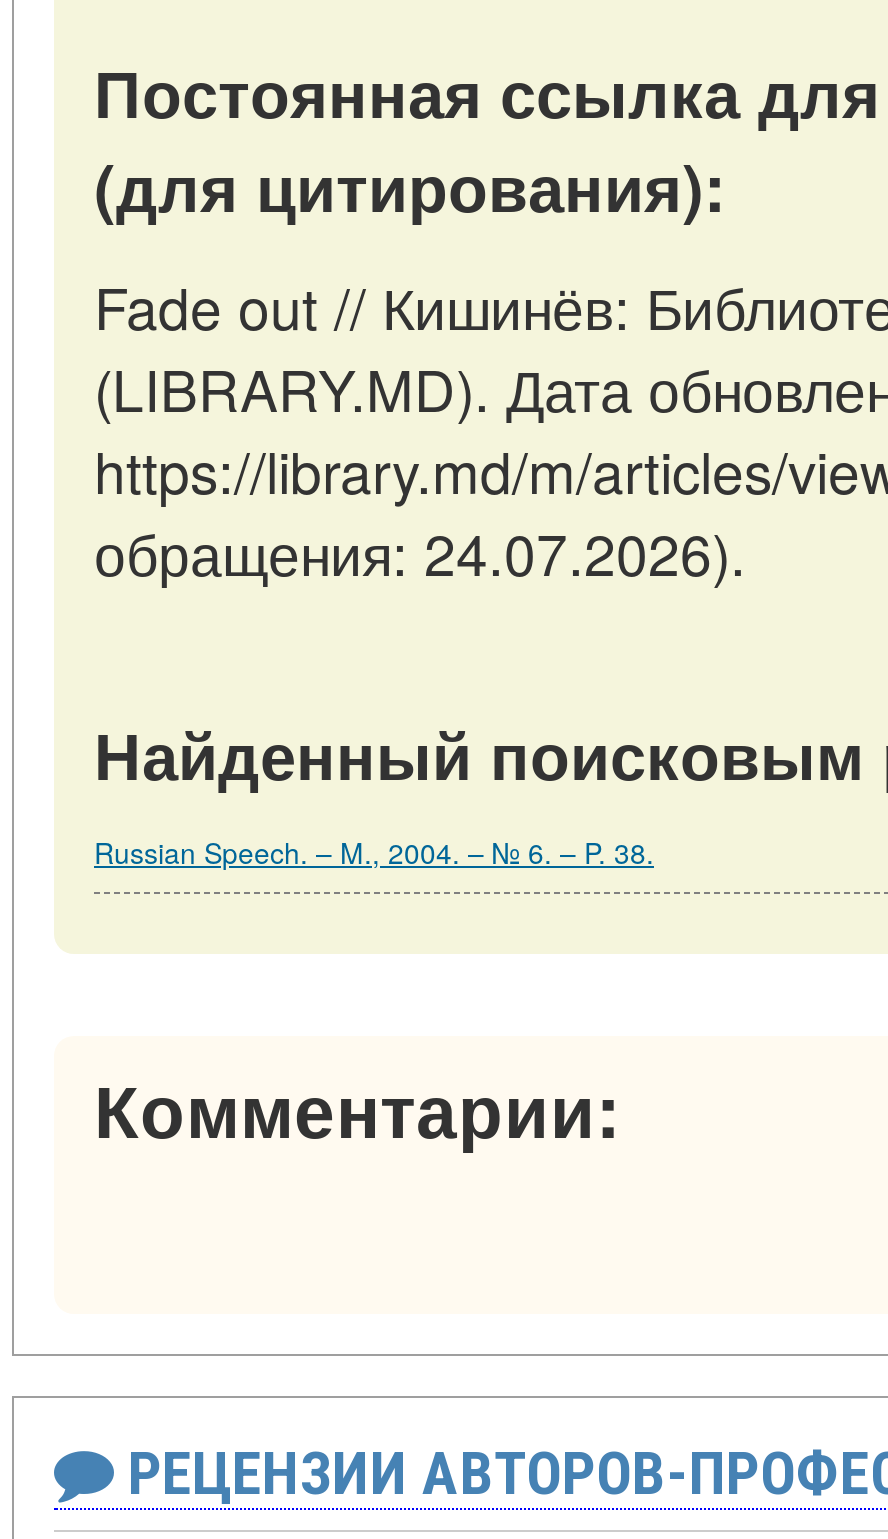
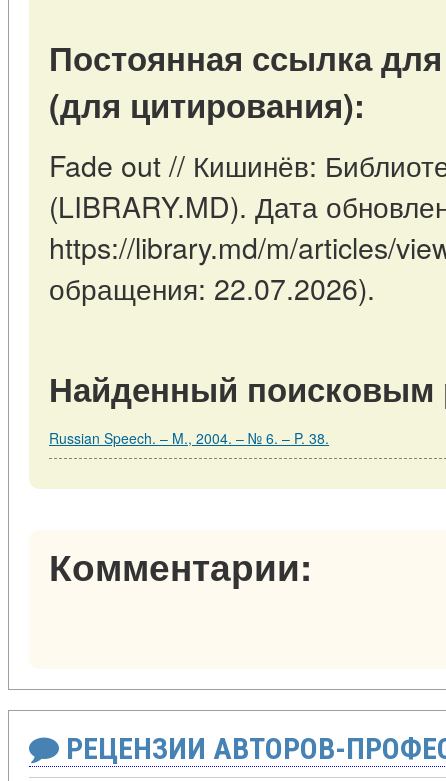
- обращения: 24.07.2026).
+ обращения: 22.07.2026).
